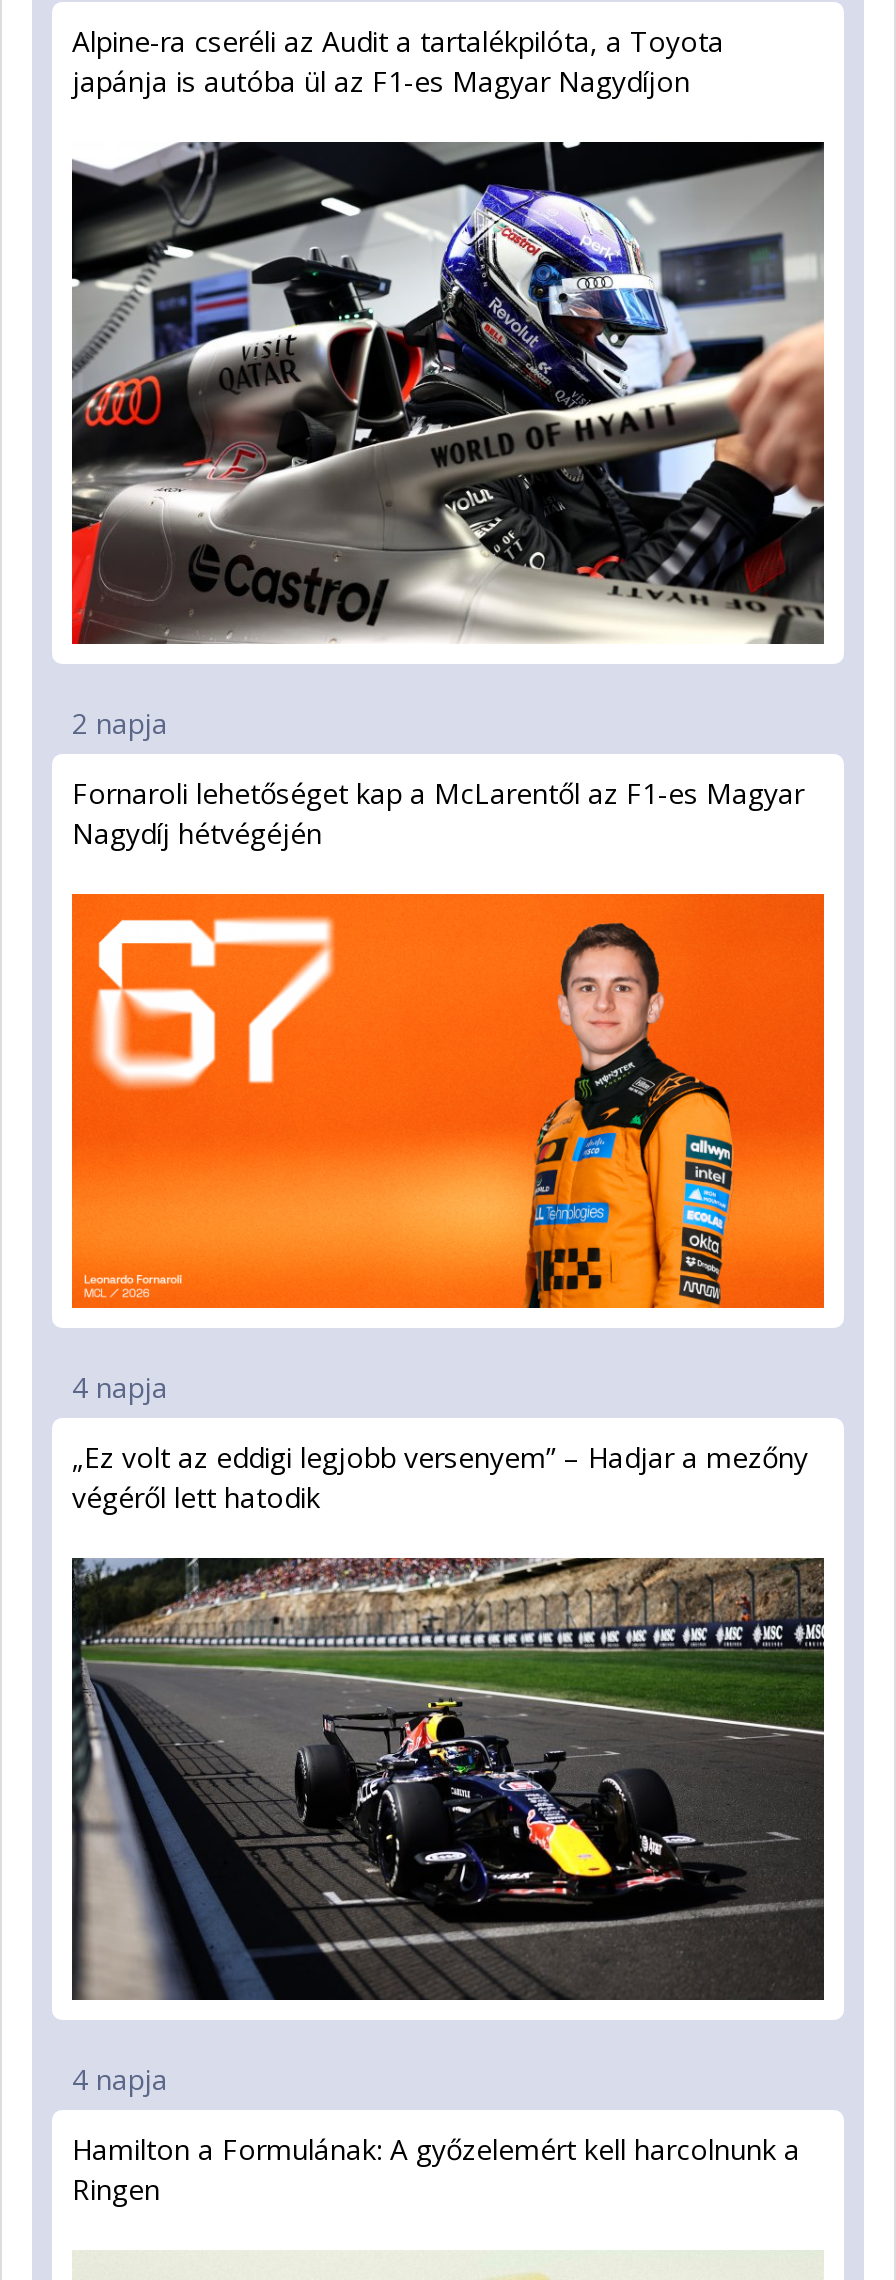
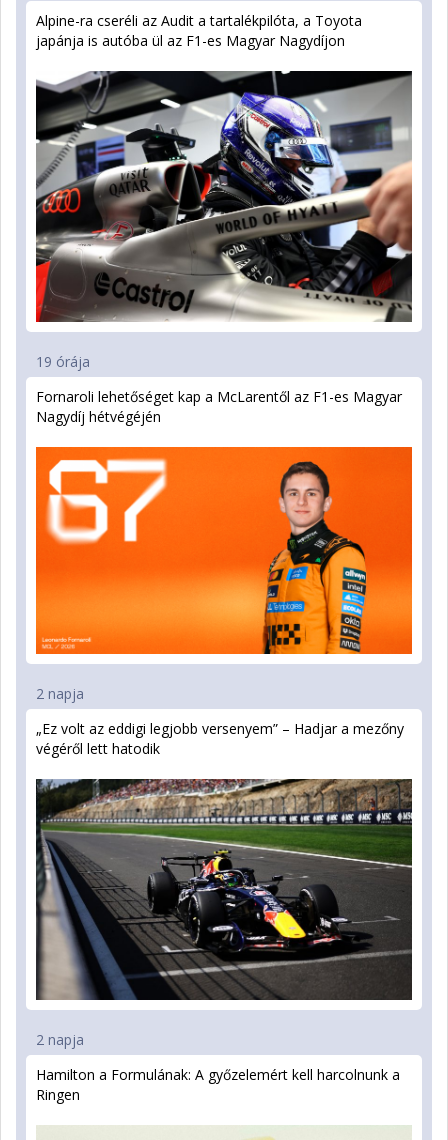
- 2 napja
+ 19 órája

- 4 napja
+ 2 napja

- 4 napja
+ 2 napja
